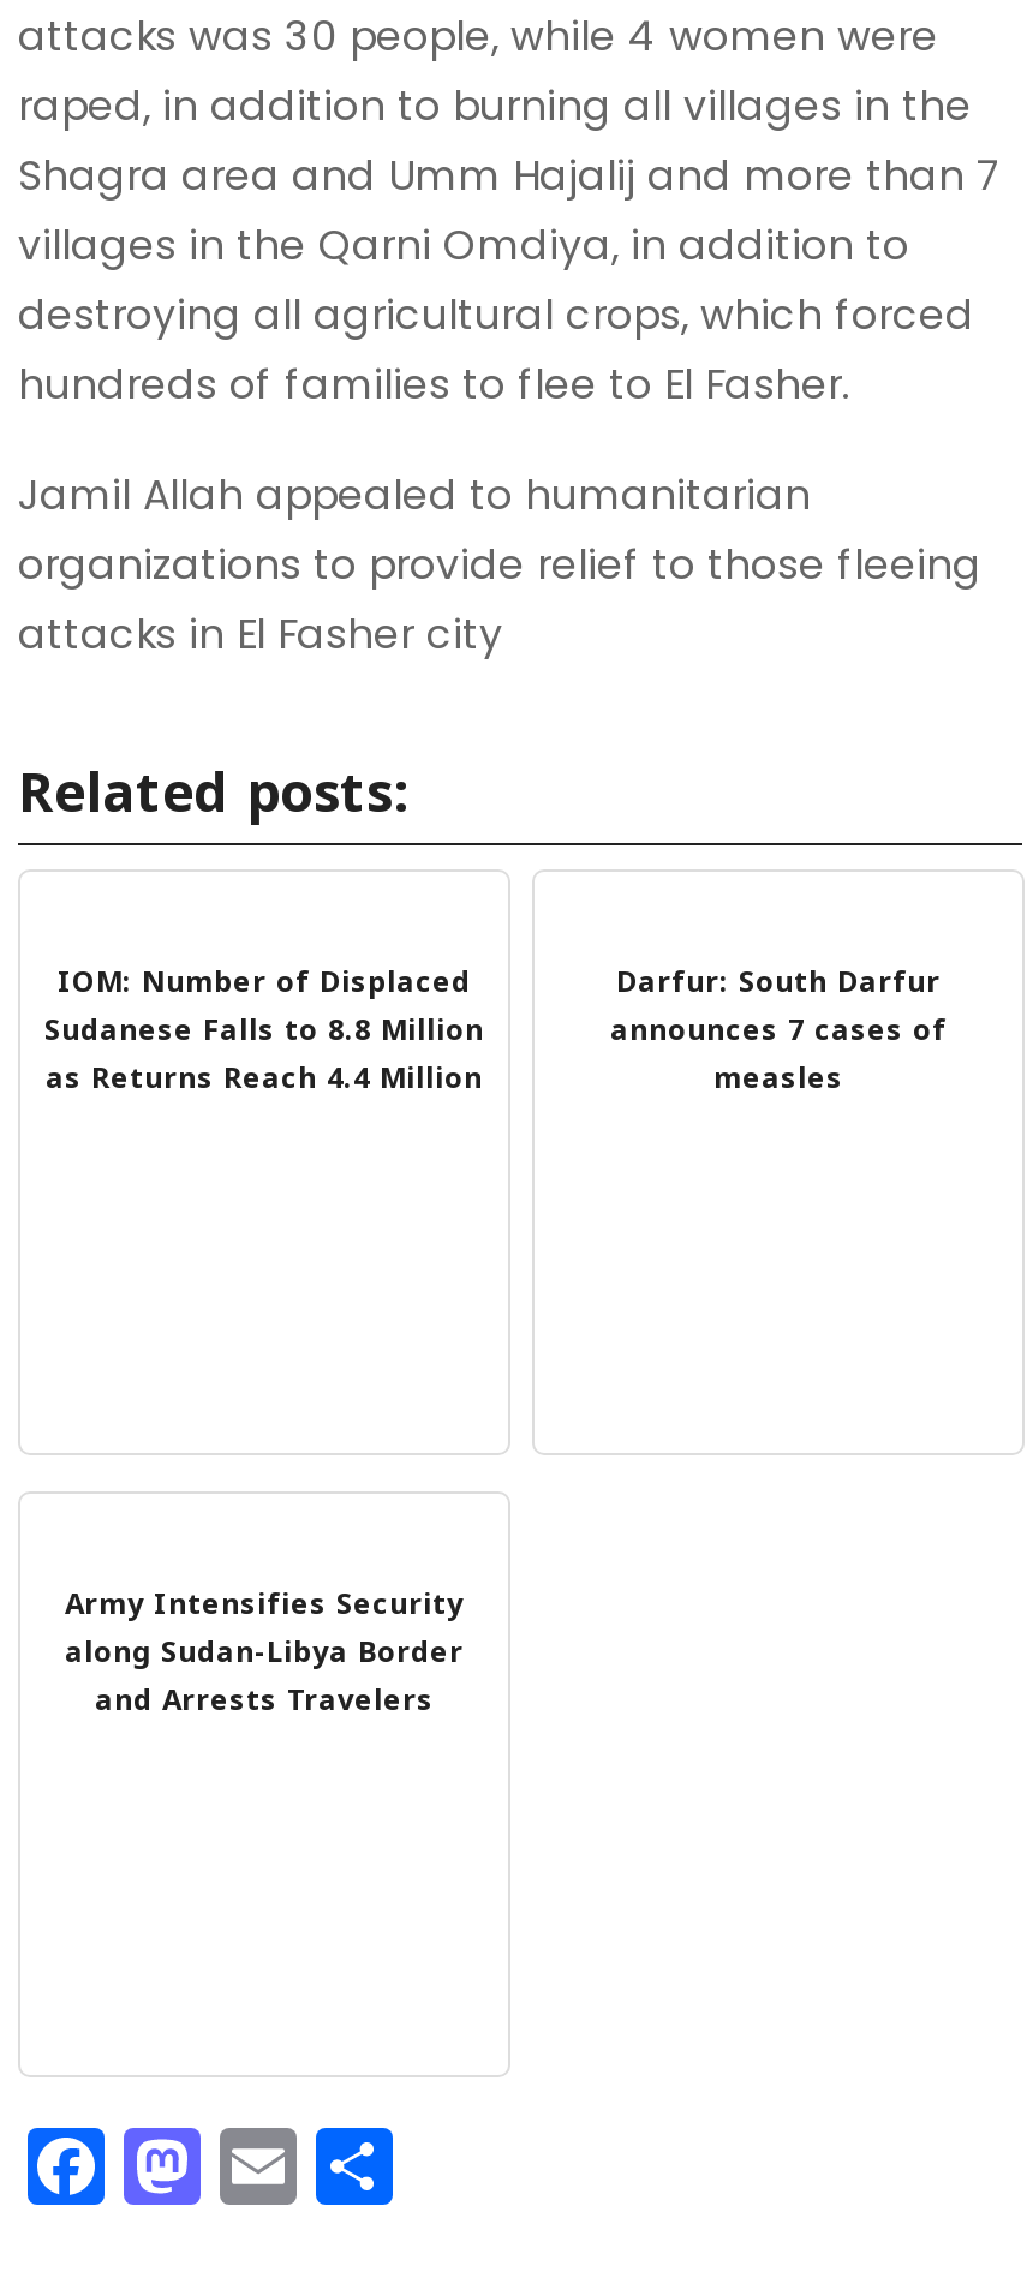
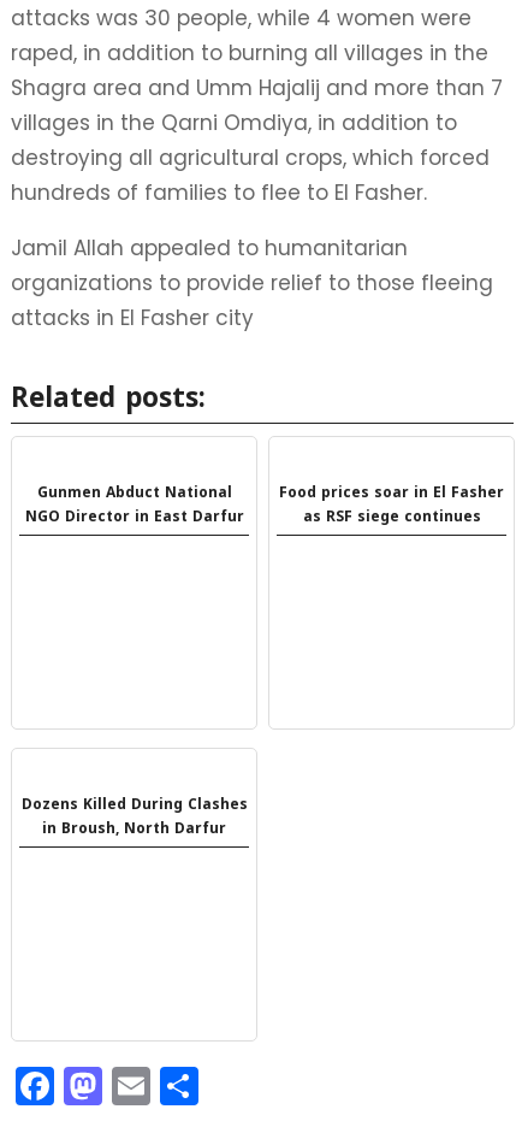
- IOM: Number of Displaced
- Sudanese Falls to 8.8 Million
- as Returns Reach 4.4 Million
+ Gunmen Abduct National
+ NGO Director in East Darfur

- Darfur: South Darfur
- announces 7 cases of
- measles
+ Food prices soar in El Fasher
+ as RSF siege continues

- Army Intensifies Security
- along Sudan-Libya Border
- and Arrests Travelers
+ Dozens Killed During Clashes
+ in Broush, North Darfur
